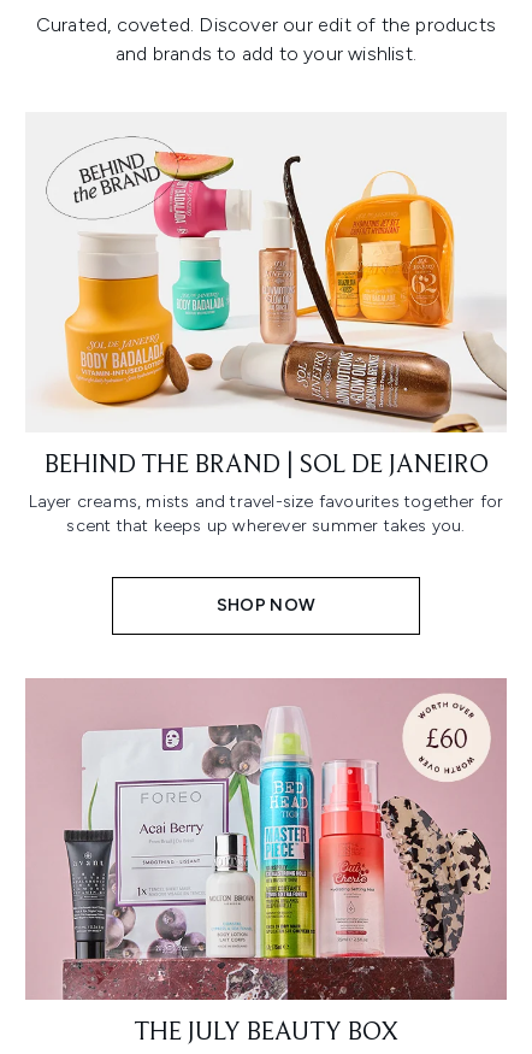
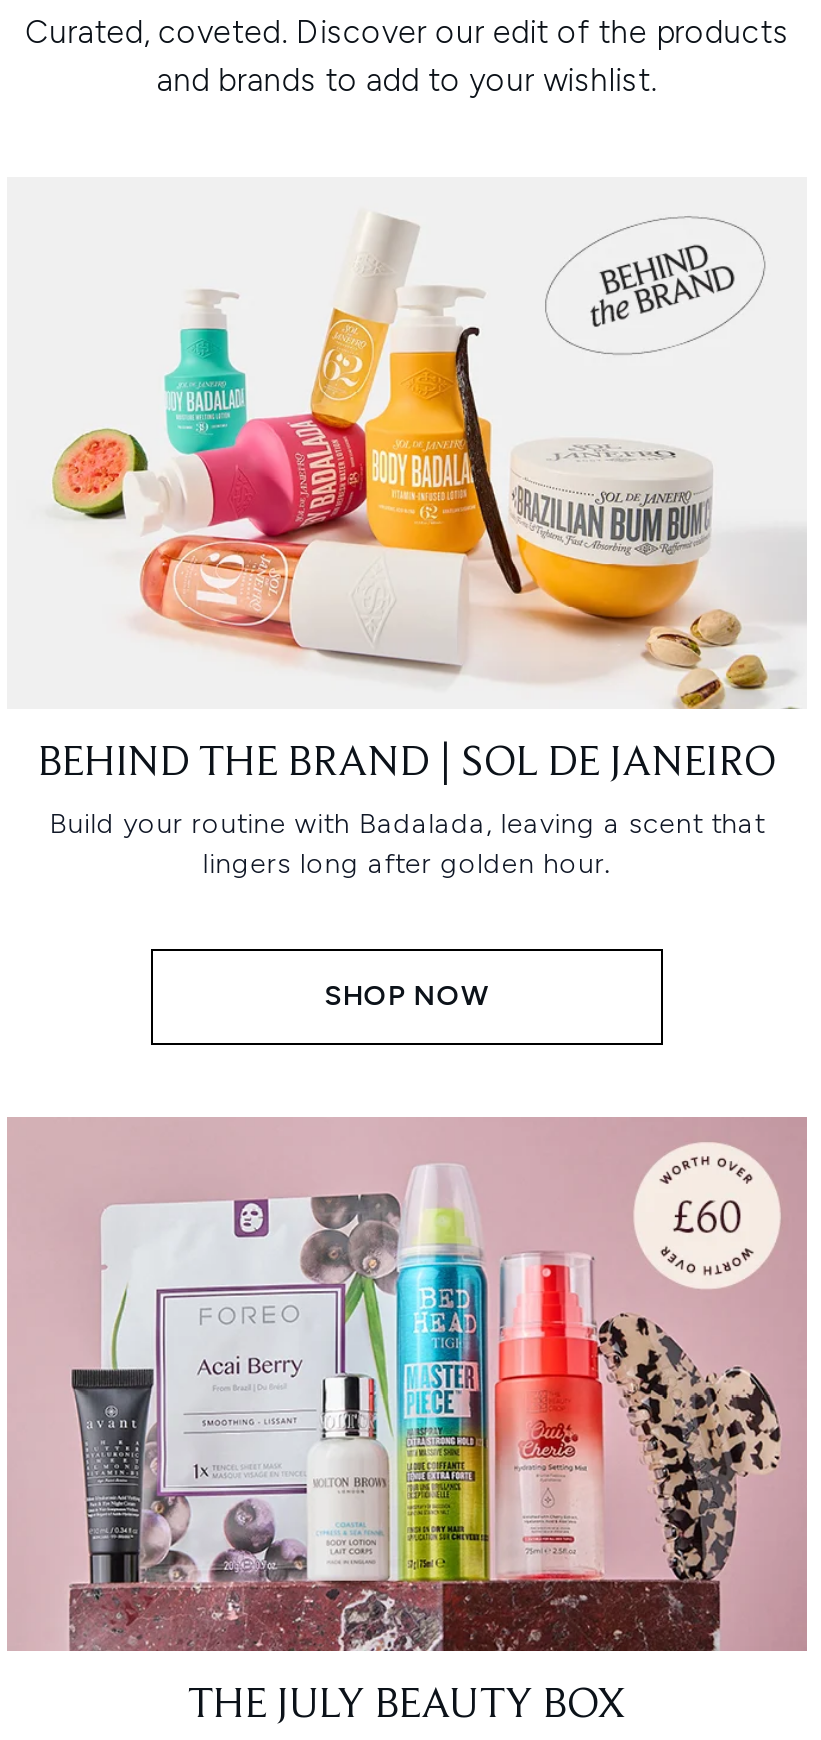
- [image]
+ [image]

- Layer creams, mists and travel-size favourites together for
- scent that keeps up wherever summer takes you.
+ Build your routine with Badalada, leaving a scent that
+ lingers long after golden hour.
